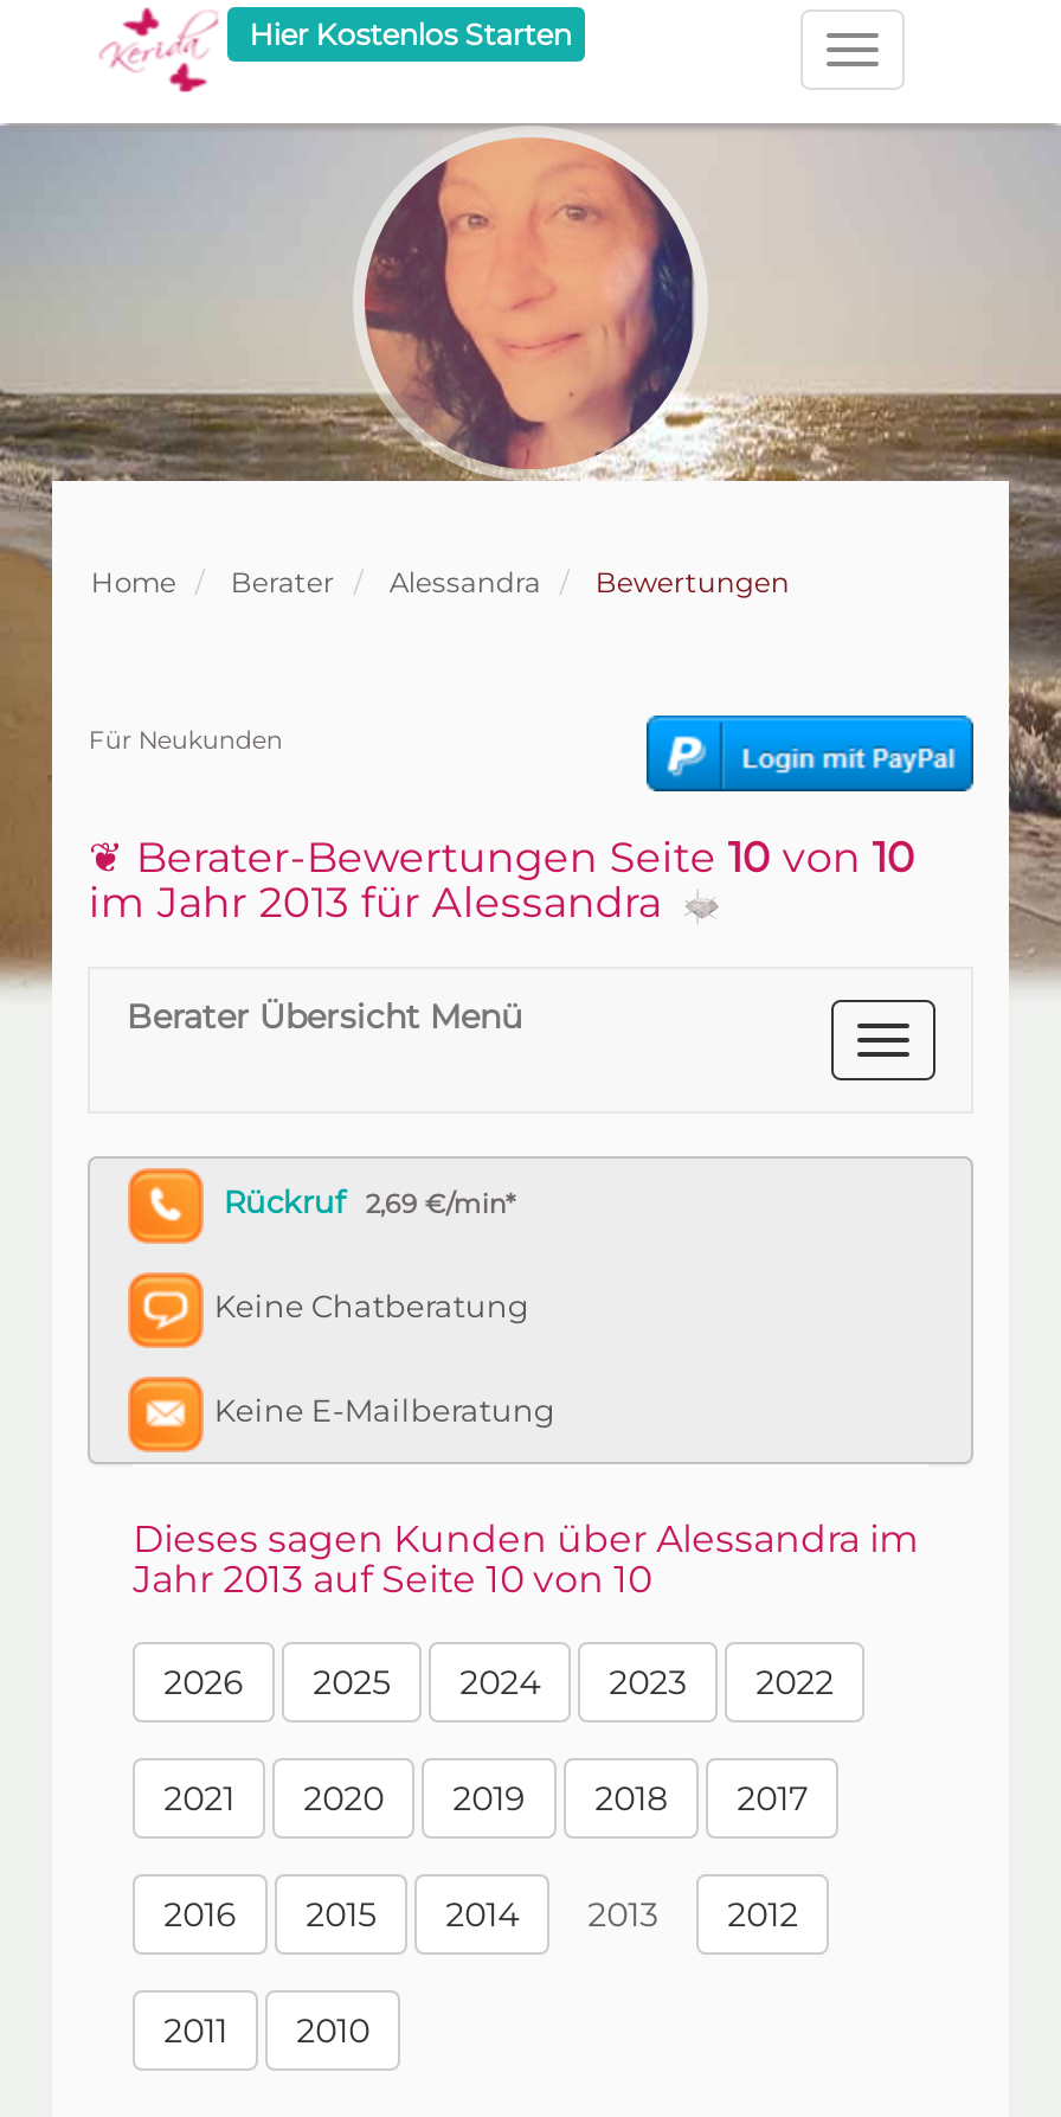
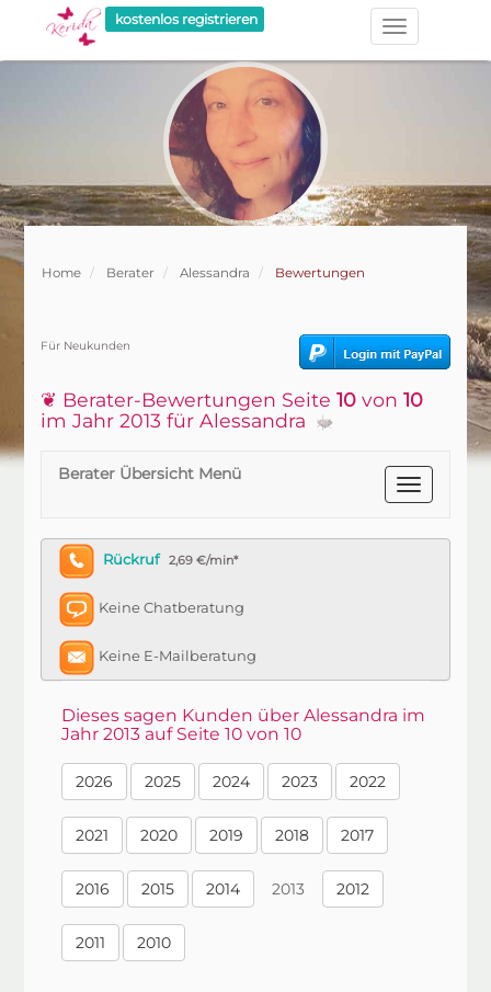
- Hier Kostenlos Starten
+ kostenlos registrieren
